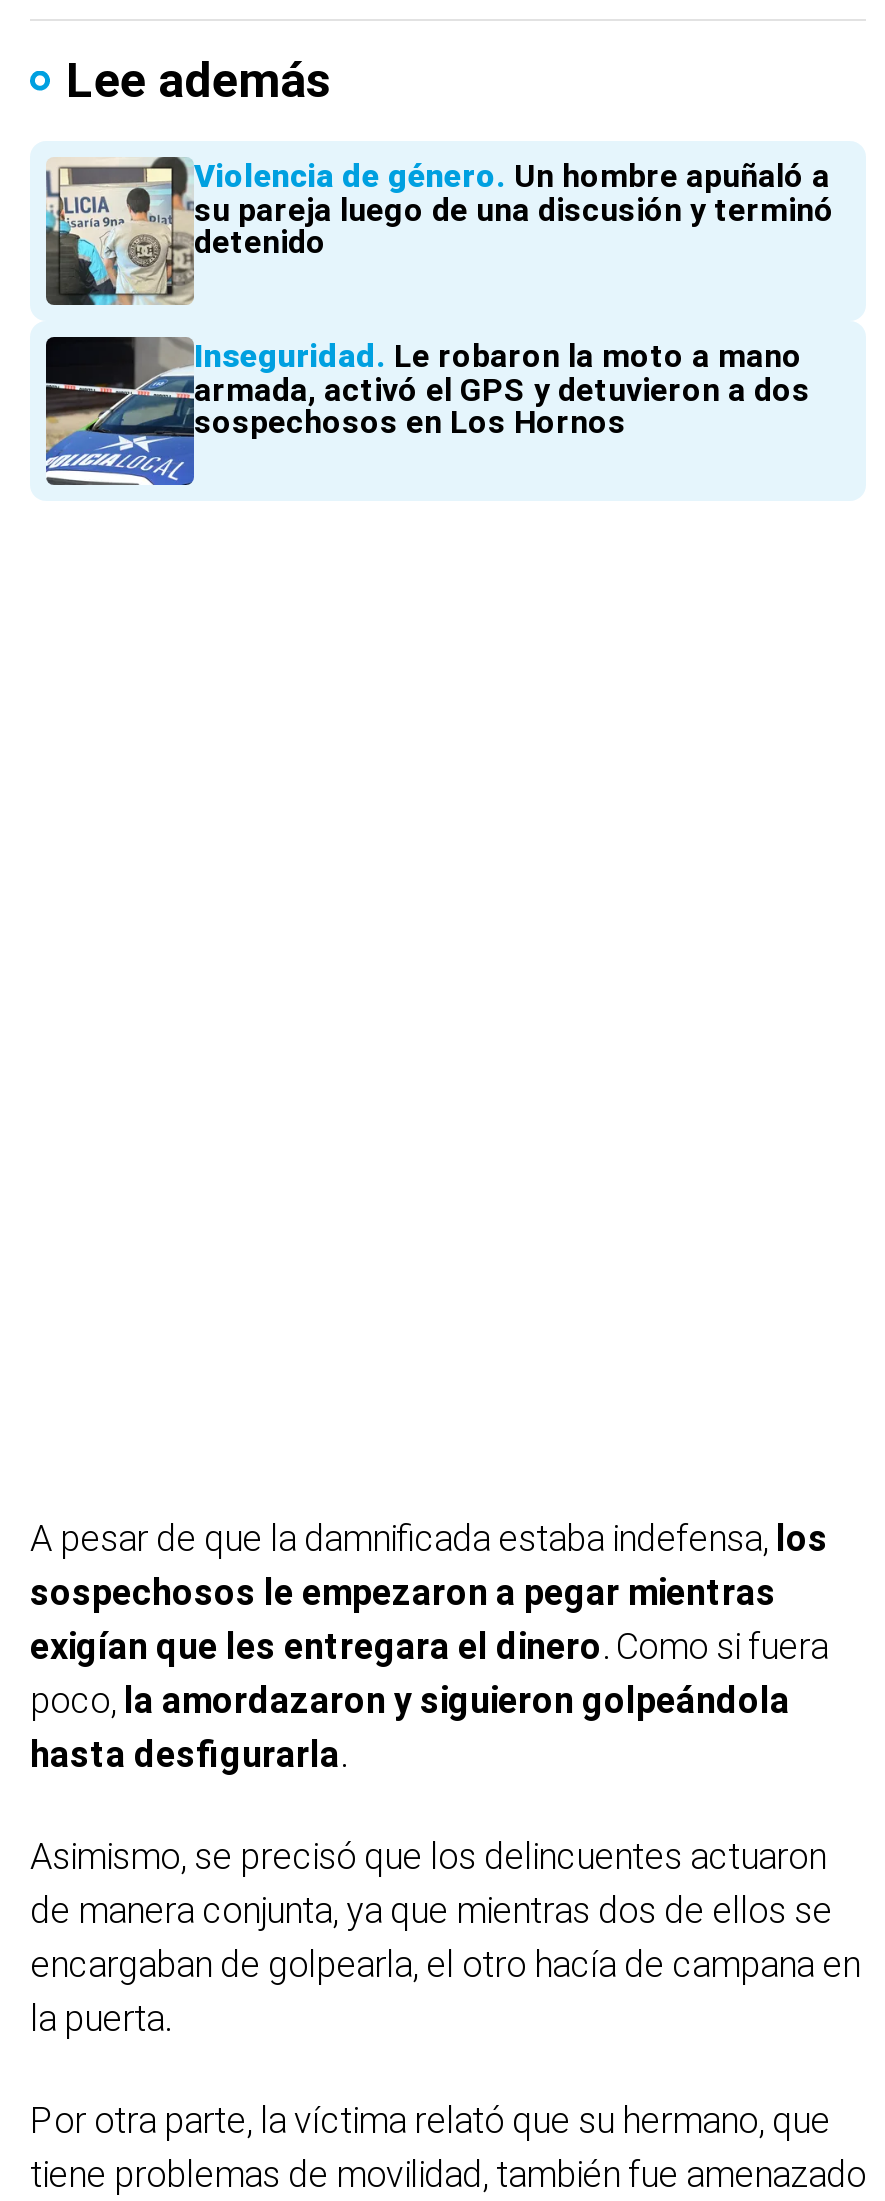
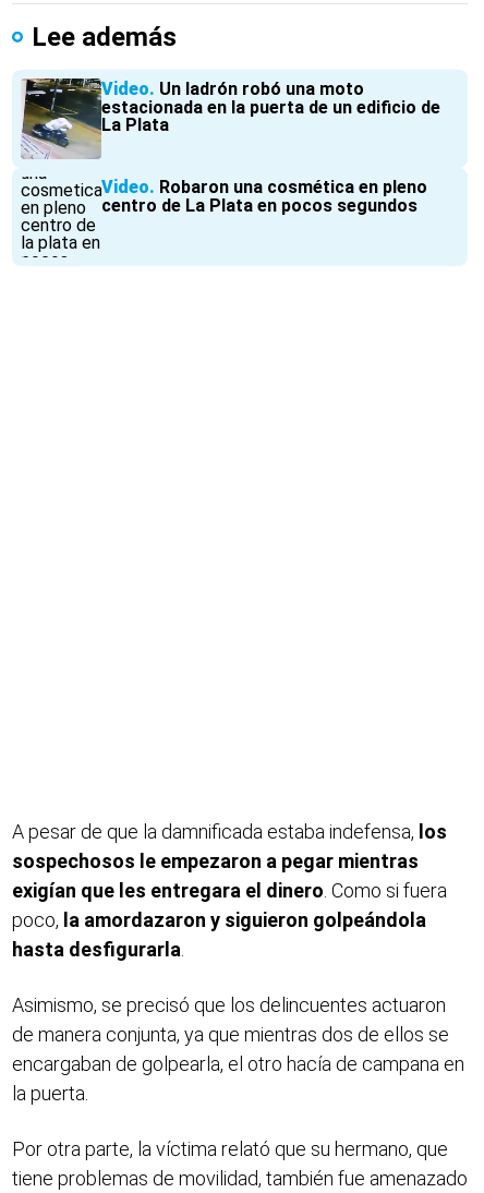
- [image]
- Violencia de género Un hombre apuñaló a
- su pareja luego de una discusión y terminó
- detenido
+ [image]
+ Video Un ladrón robó una moto
+ estacionada en la puerta de un edificio de
+ La Plata

- [image]
- Inseguridad Le robaron la moto a mano
- armada, activó el GPS y detuvieron a dos
- sospechosos en Los Hornos
+ [image]
+ Video Robaron una cosmética en pleno
+ centro de La Plata en pocos segundos
